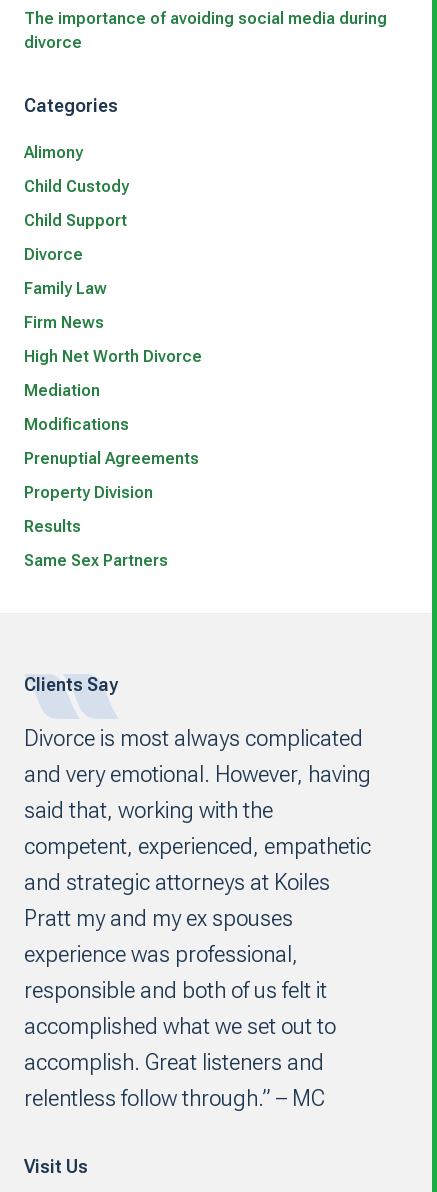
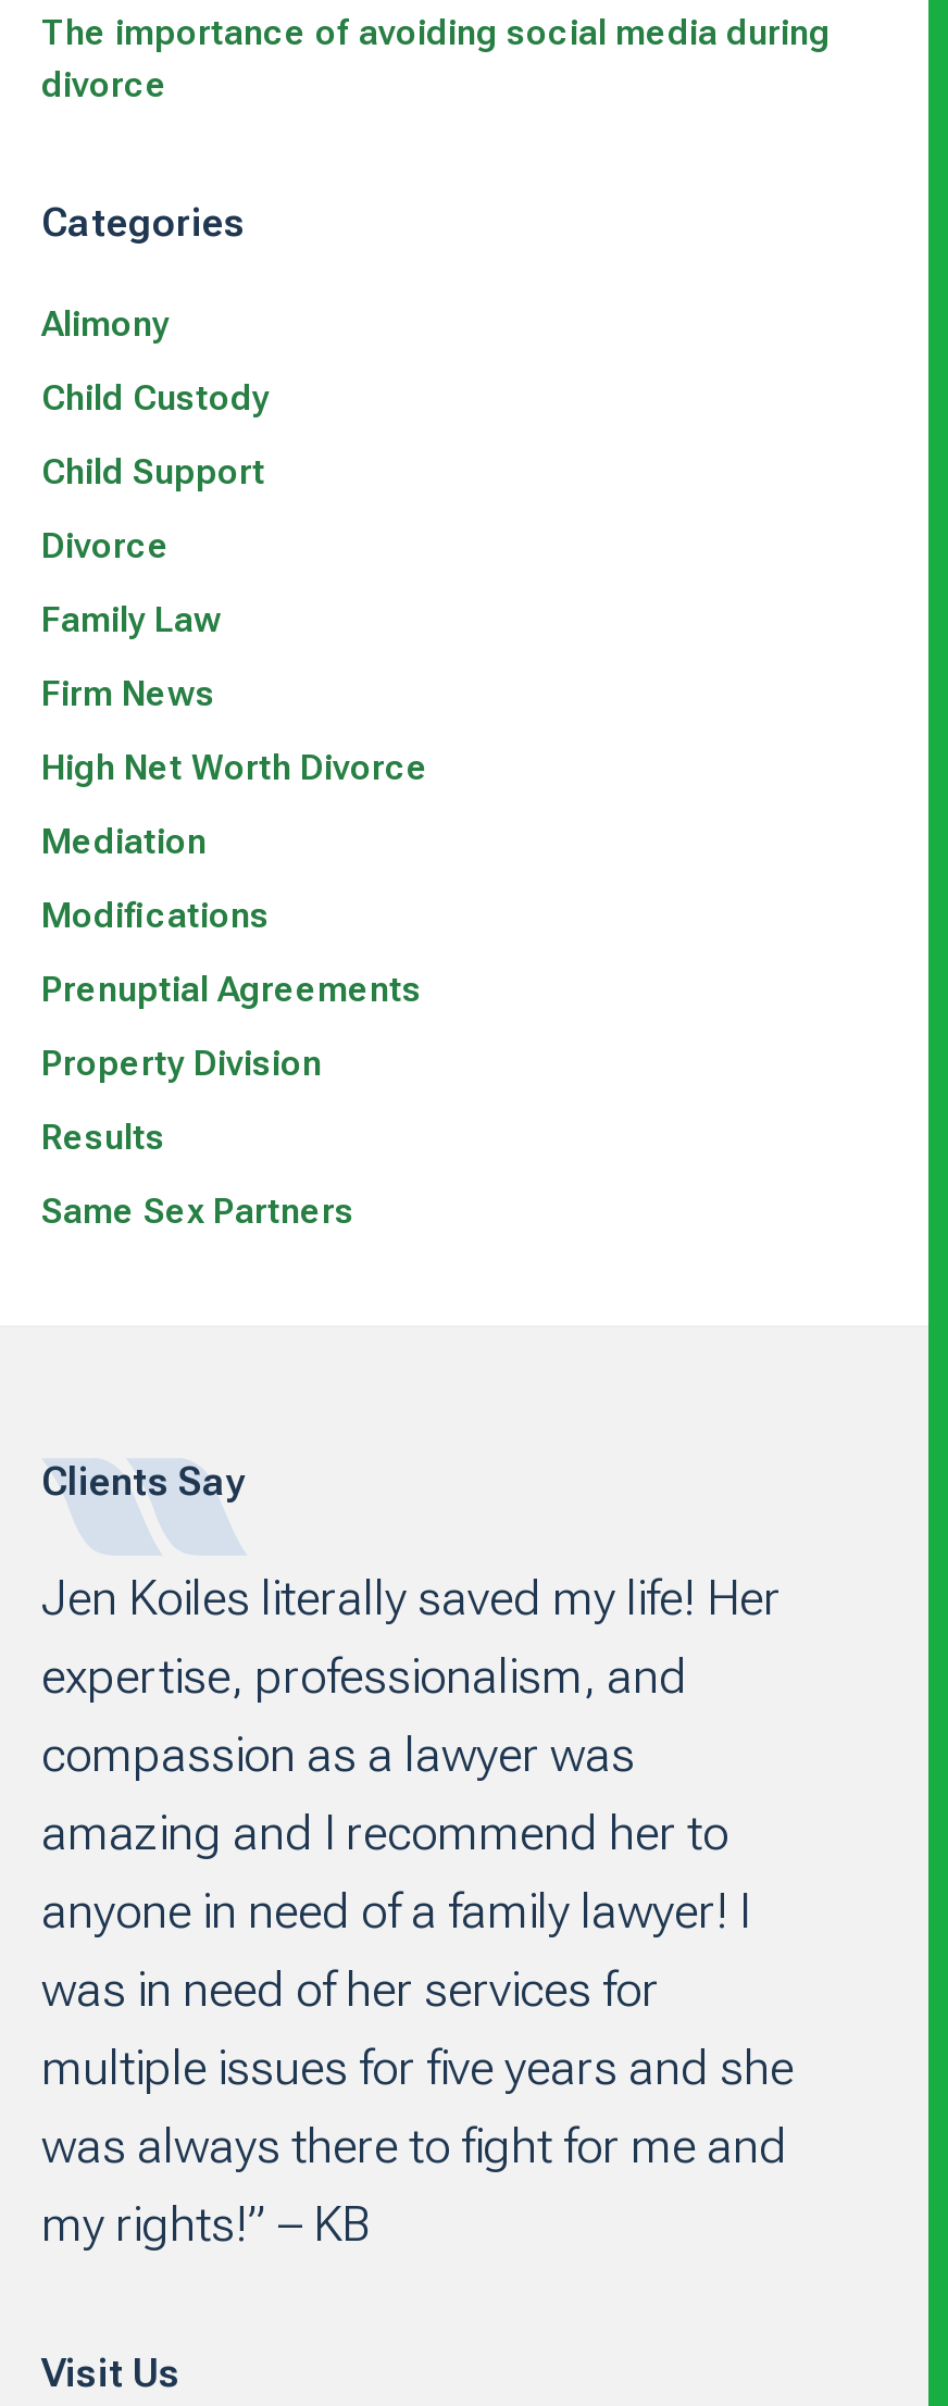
- Divorce is most always complicated
- and very emotional. However, having
- said that, working with the
- competent, experienced, empathetic
- and strategic attorneys at Koiles
- Pratt my and my ex spouses
- experience was professional,
- responsible and both of us felt it
- accomplished what we set out to
- accomplish. Great listeners and
- relentless follow through.” – MC
+ Jen Koiles literally saved my life! Her
+ expertise, professionalism, and
+ compassion as a lawyer was
+ amazing and I recommend her to
+ anyone in need of a family lawyer! I
+ was in need of her services for
+ multiple issues for five years and she
+ was always there to fight for me and
+ my rights!” – KB
